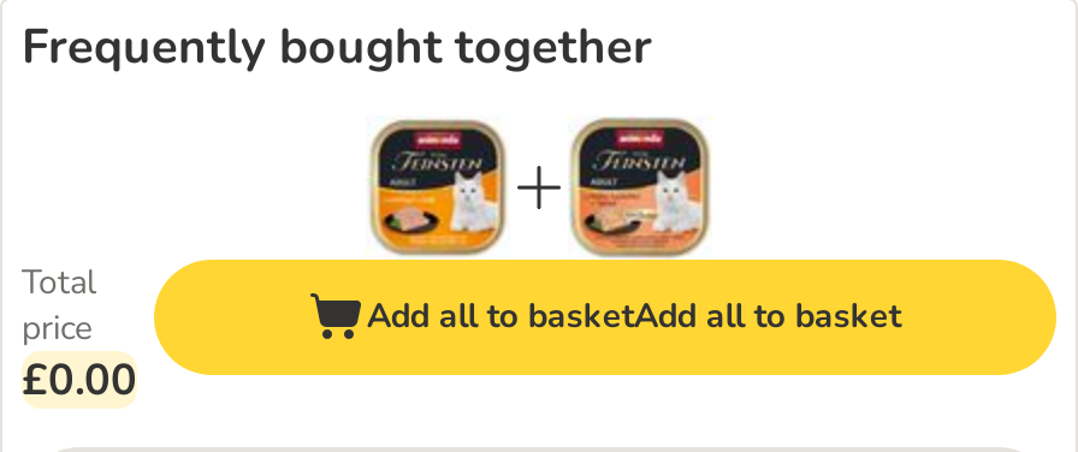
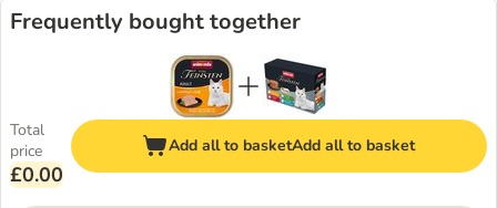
- [image]
+ [image]
